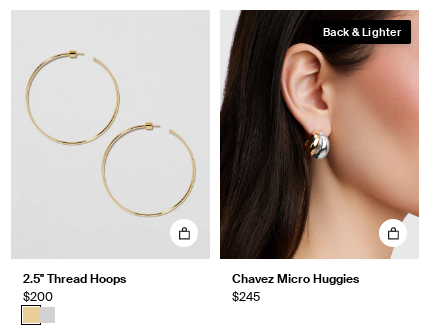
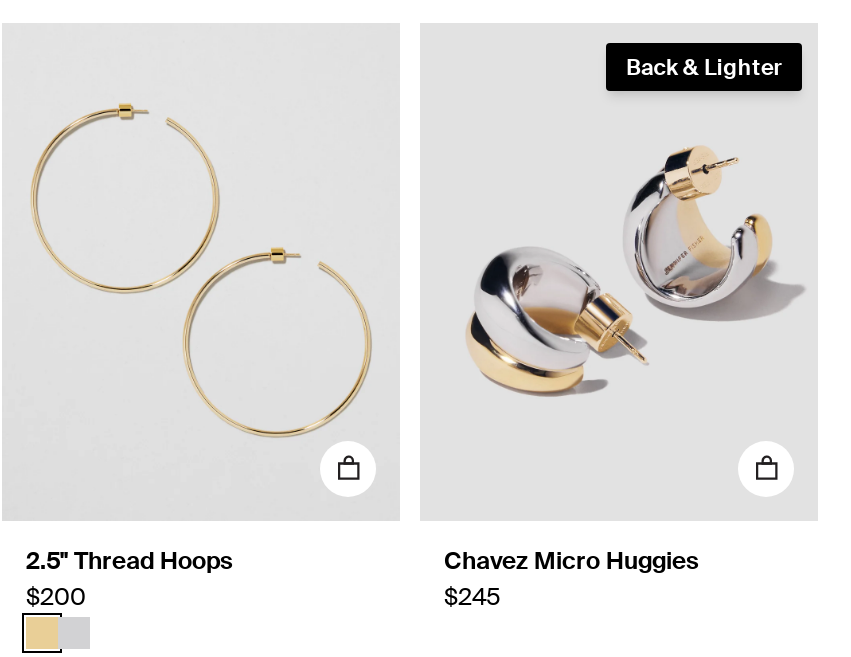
- [image]
+ [image]
